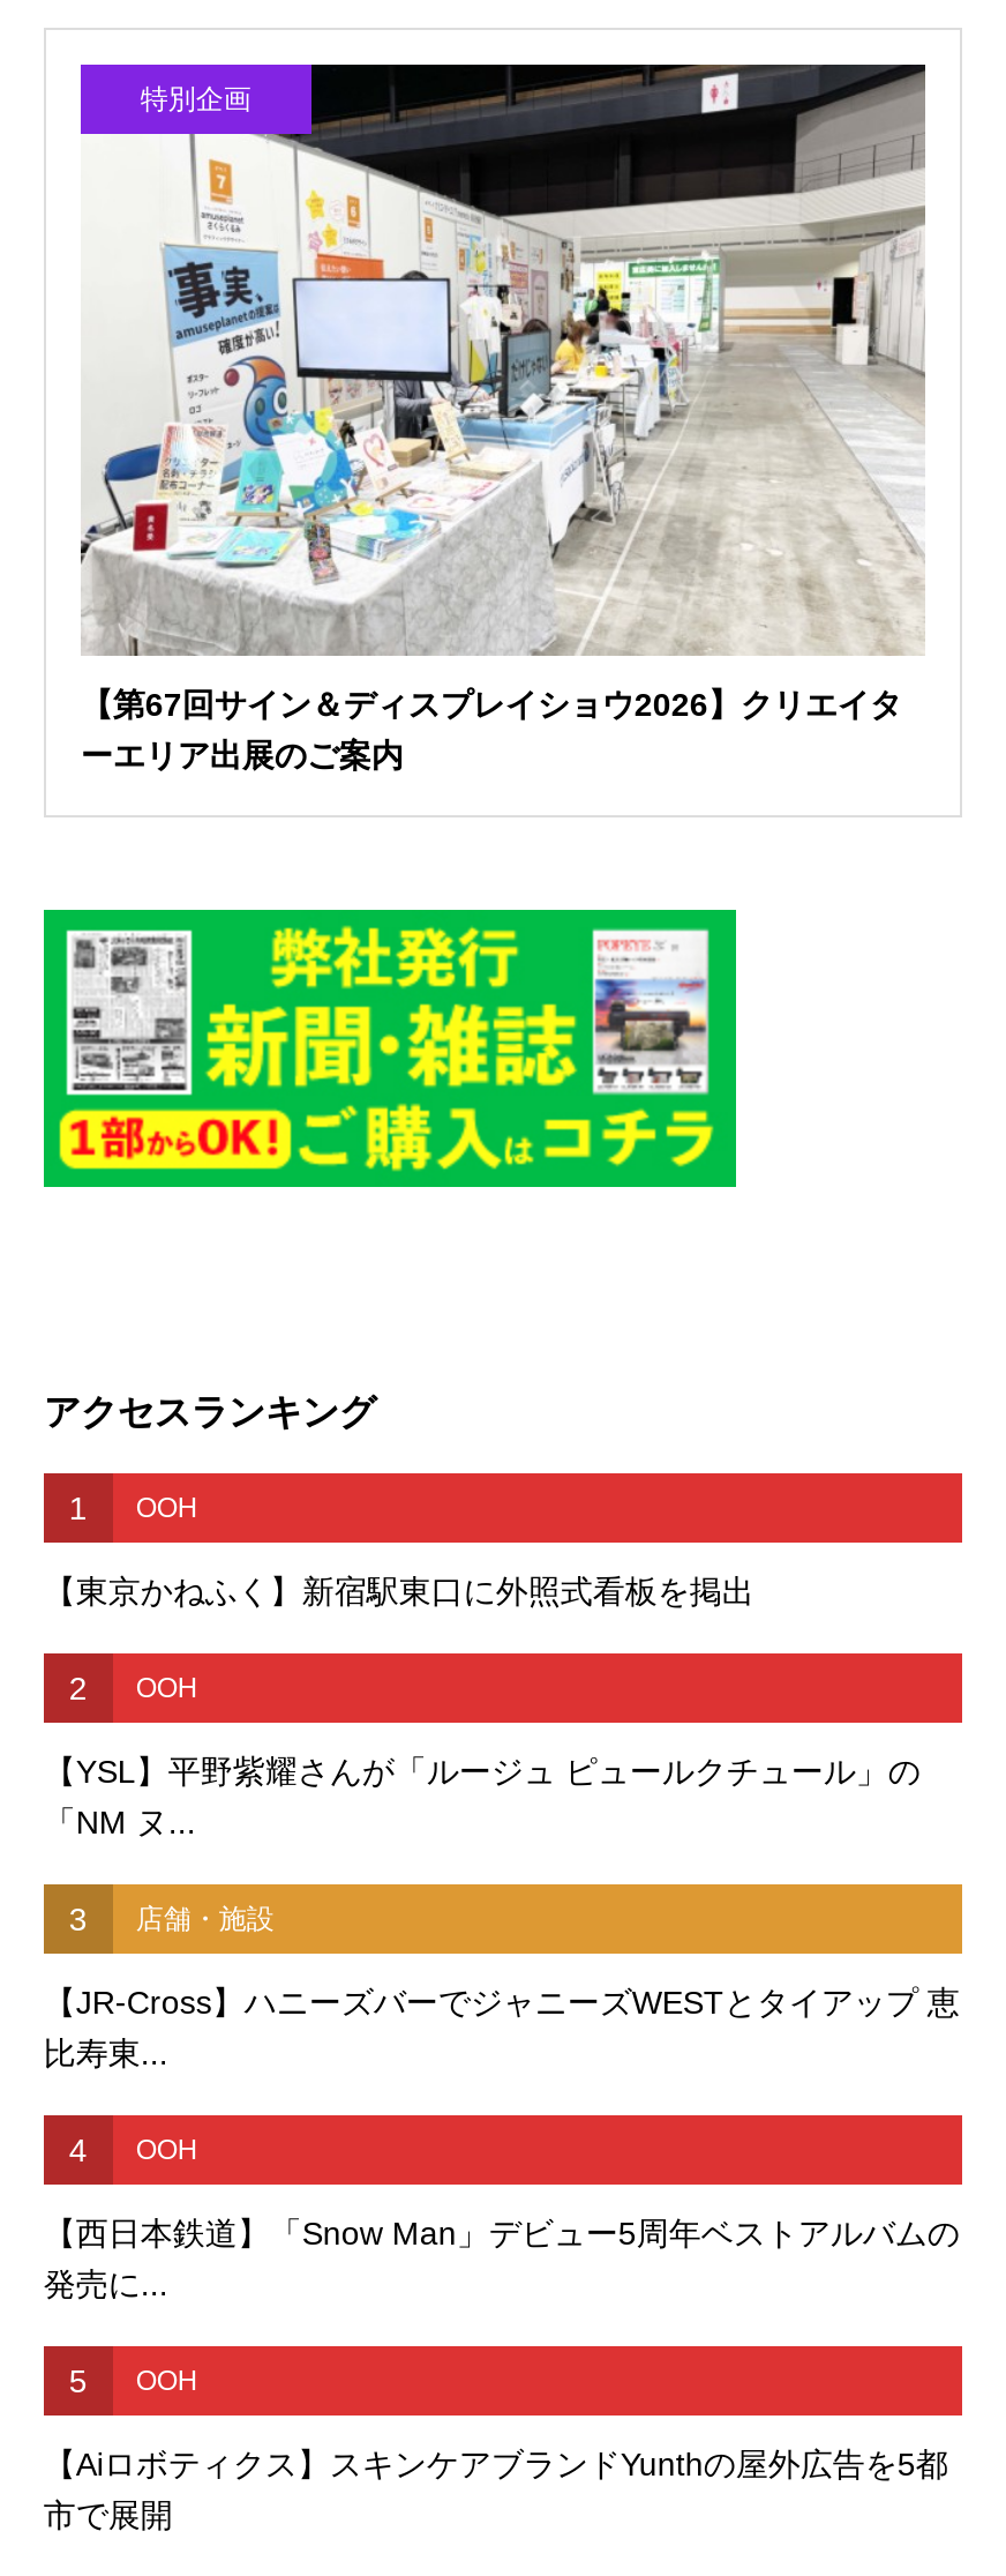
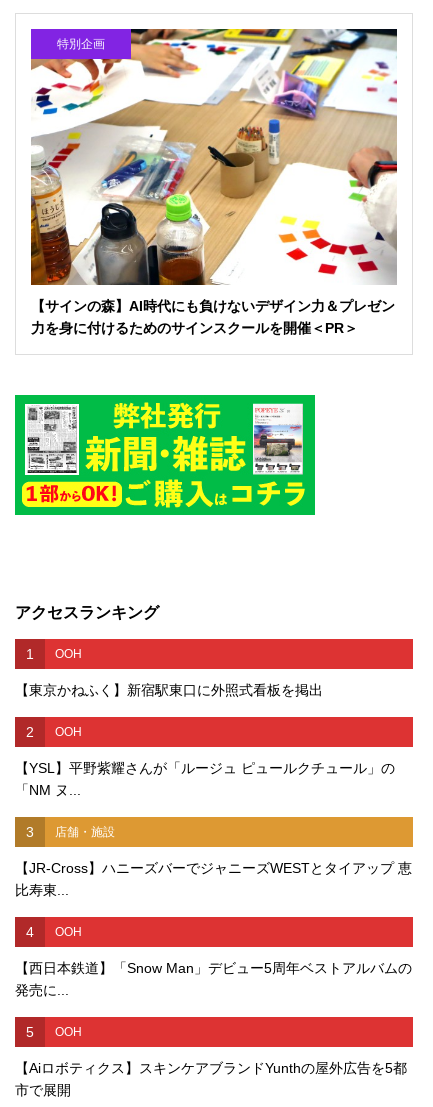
- [image]
- 【第67回サイン＆ディスプレイショウ2026】クリエイタ
- ーエリア出展のご案内
+ [image]
+ 【サインの森】AI時代にも負けないデザイン力＆プレゼン
+ 力を身に付けるためのサインスクールを開催＜PR＞
